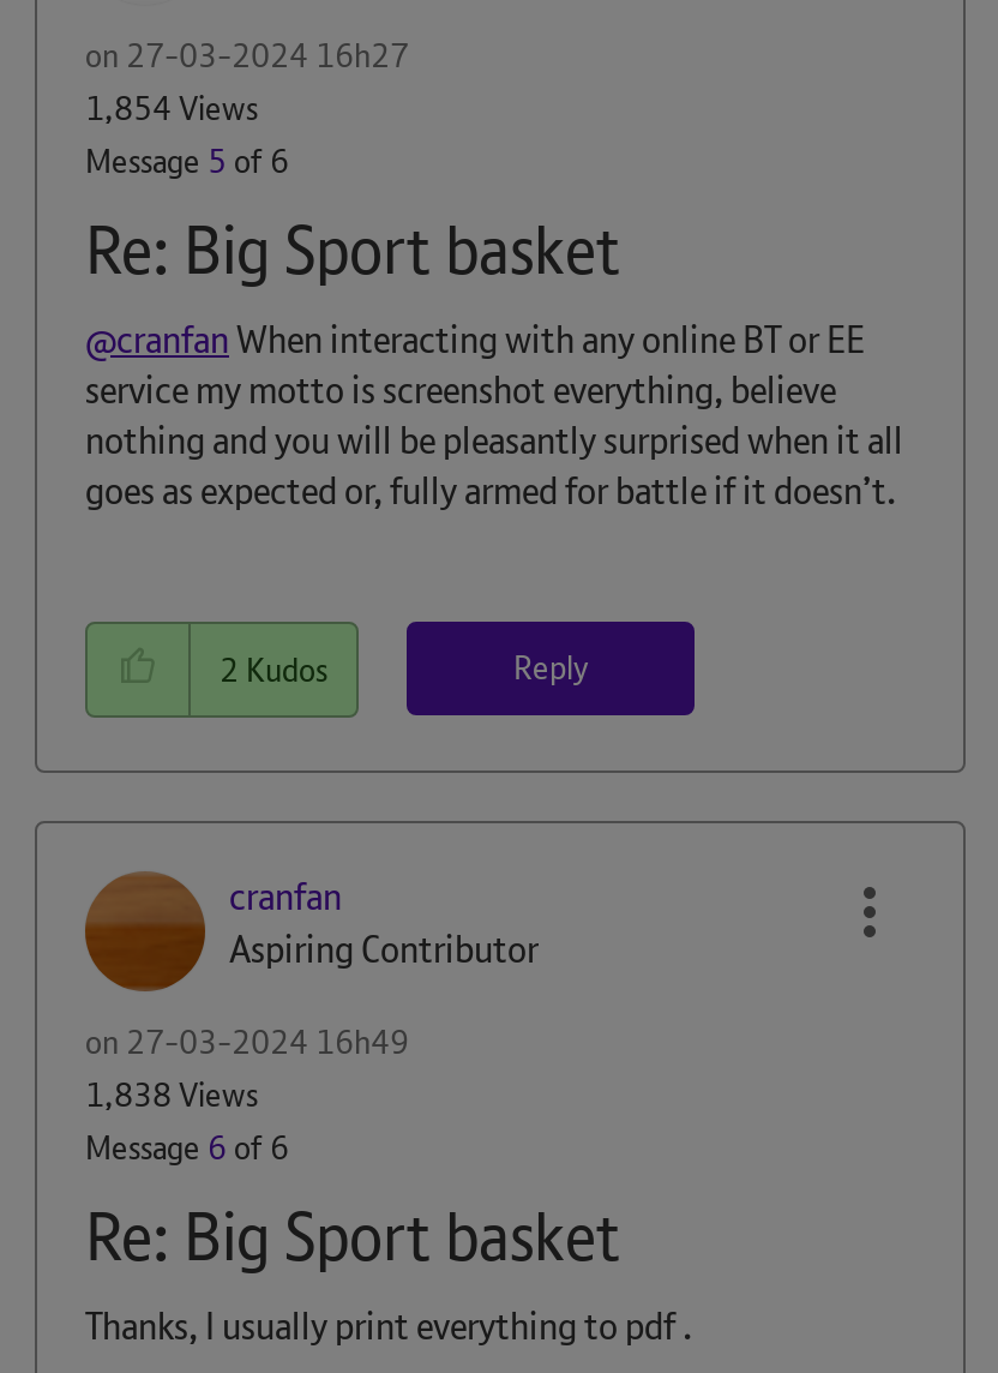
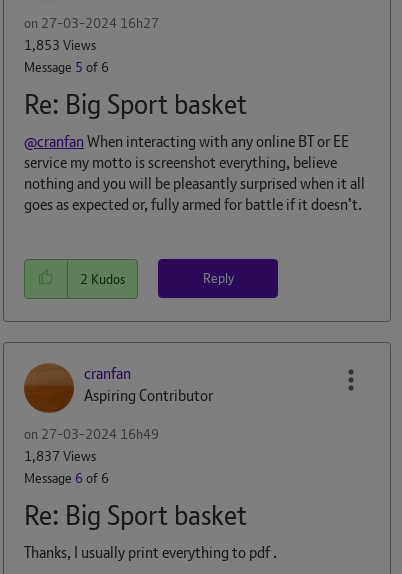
- 1,854 Views
+ 1,853 Views

- 1,838 Views
+ 1,837 Views
